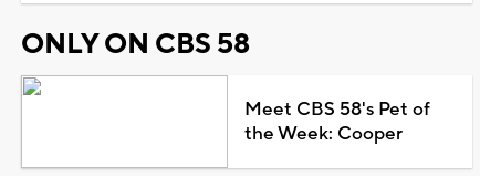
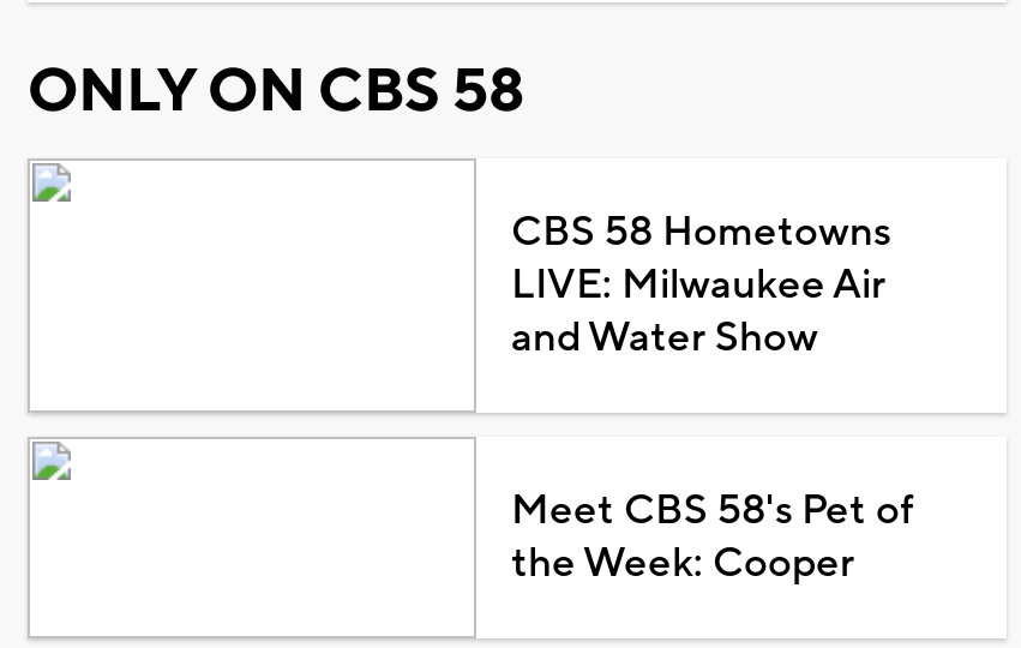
+ CBS 58 Hometowns
+ LIVE: Milwaukee Air
+ and Water Show
